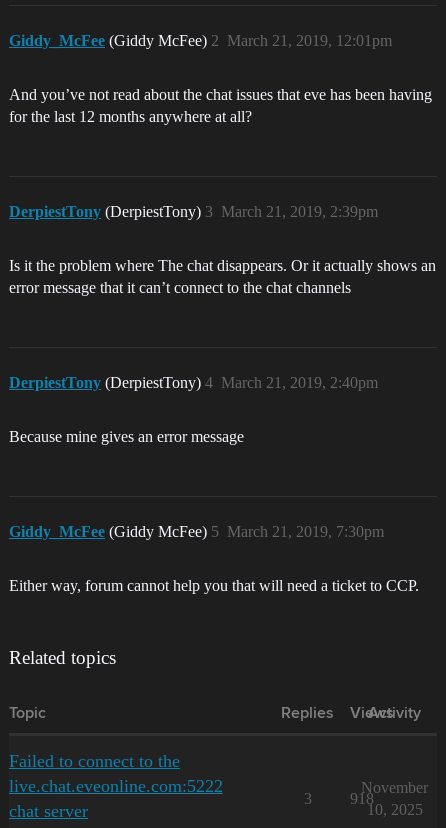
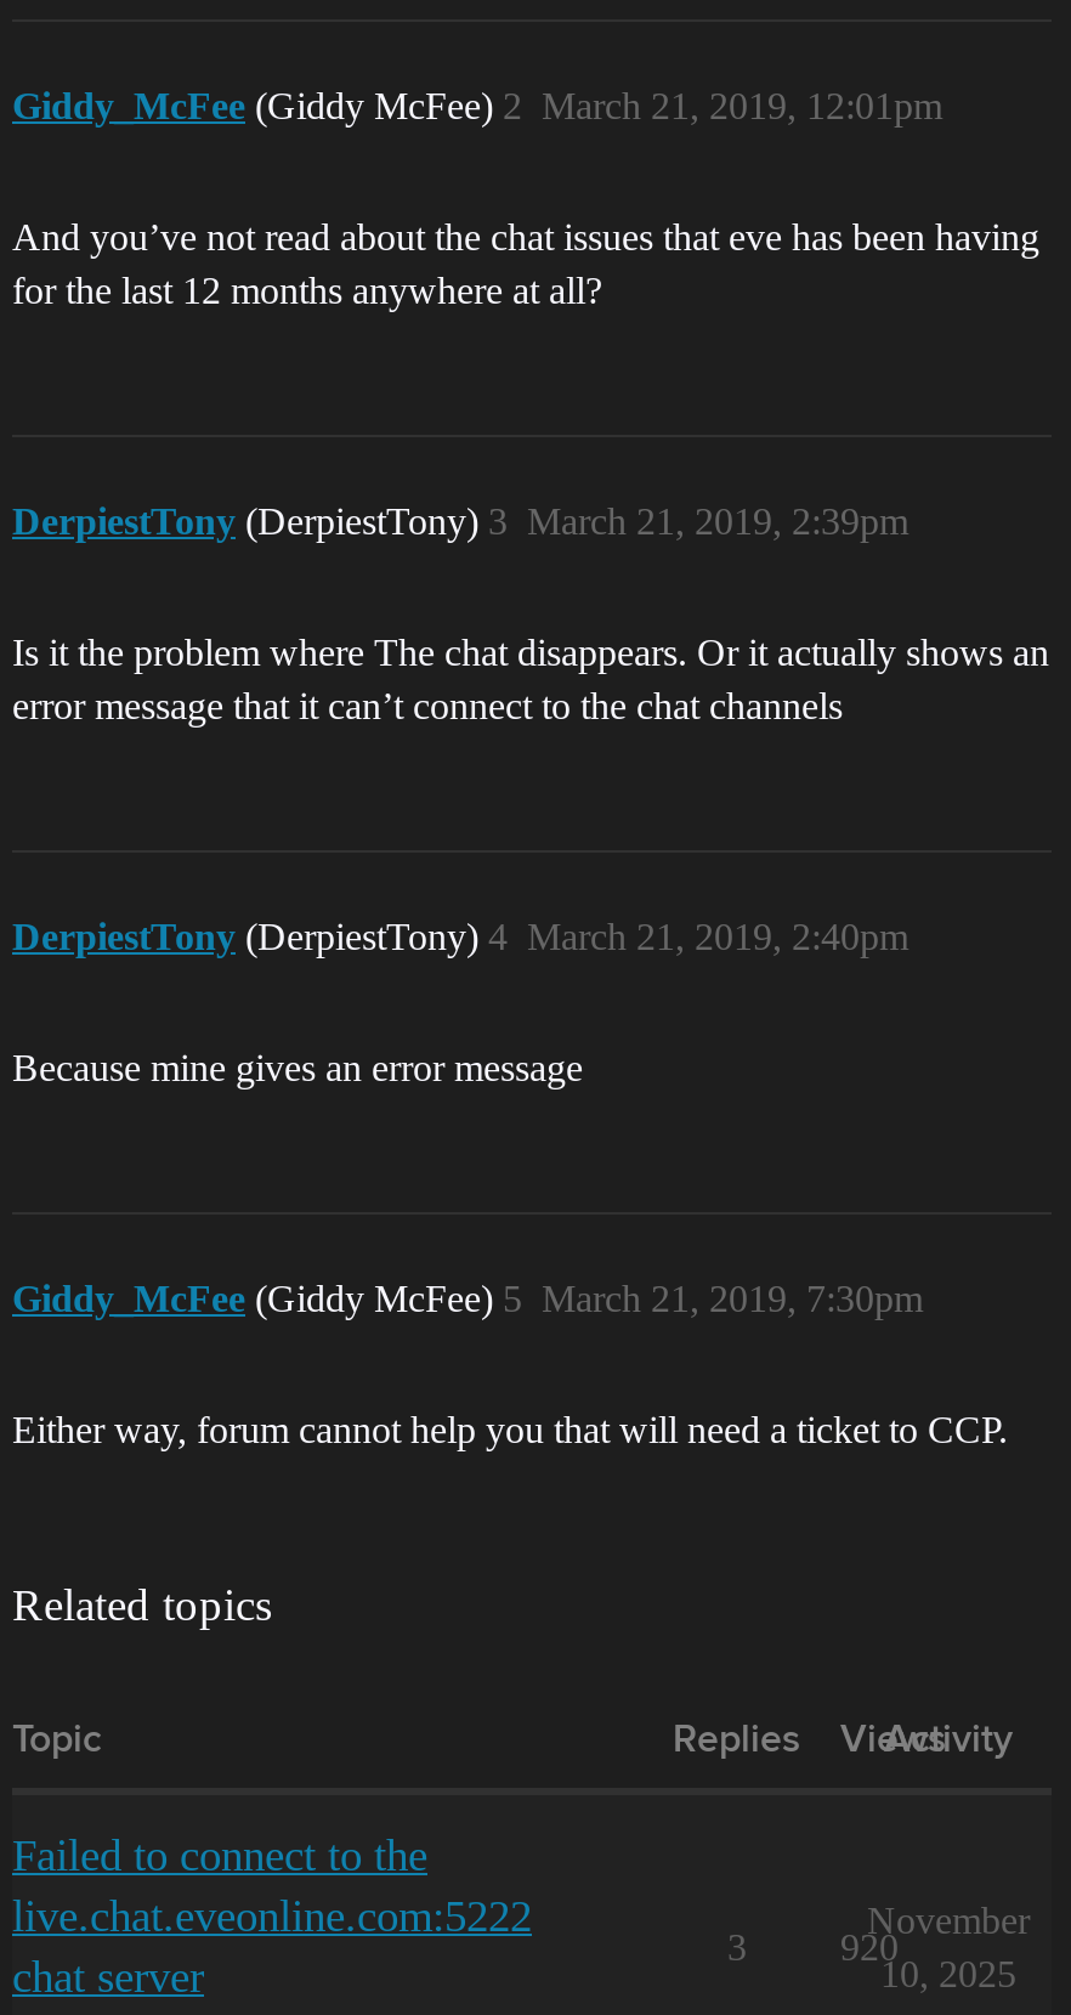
- 918
+ 920
